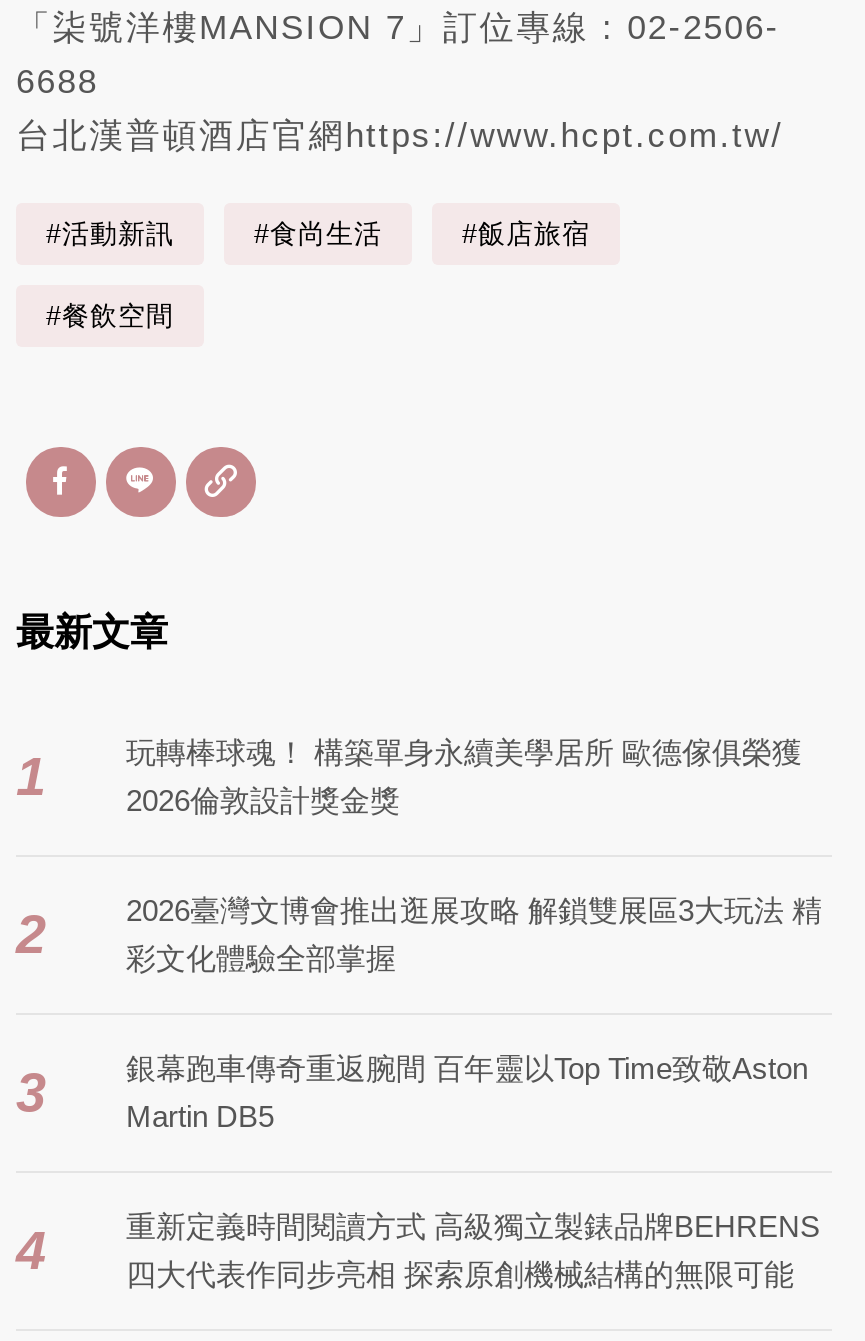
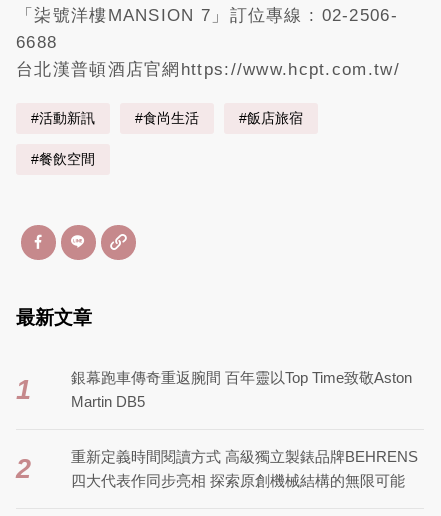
- 玩轉棒球魂！ 構築單身永續美學居所 歐德傢俱榮獲
- 2026倫敦設計獎金獎
- 2
- 2026臺灣文博會推出逛展攻略 解鎖雙展區3大玩法 精
- 彩文化體驗全部掌握
- 3

- 4
+ 2
